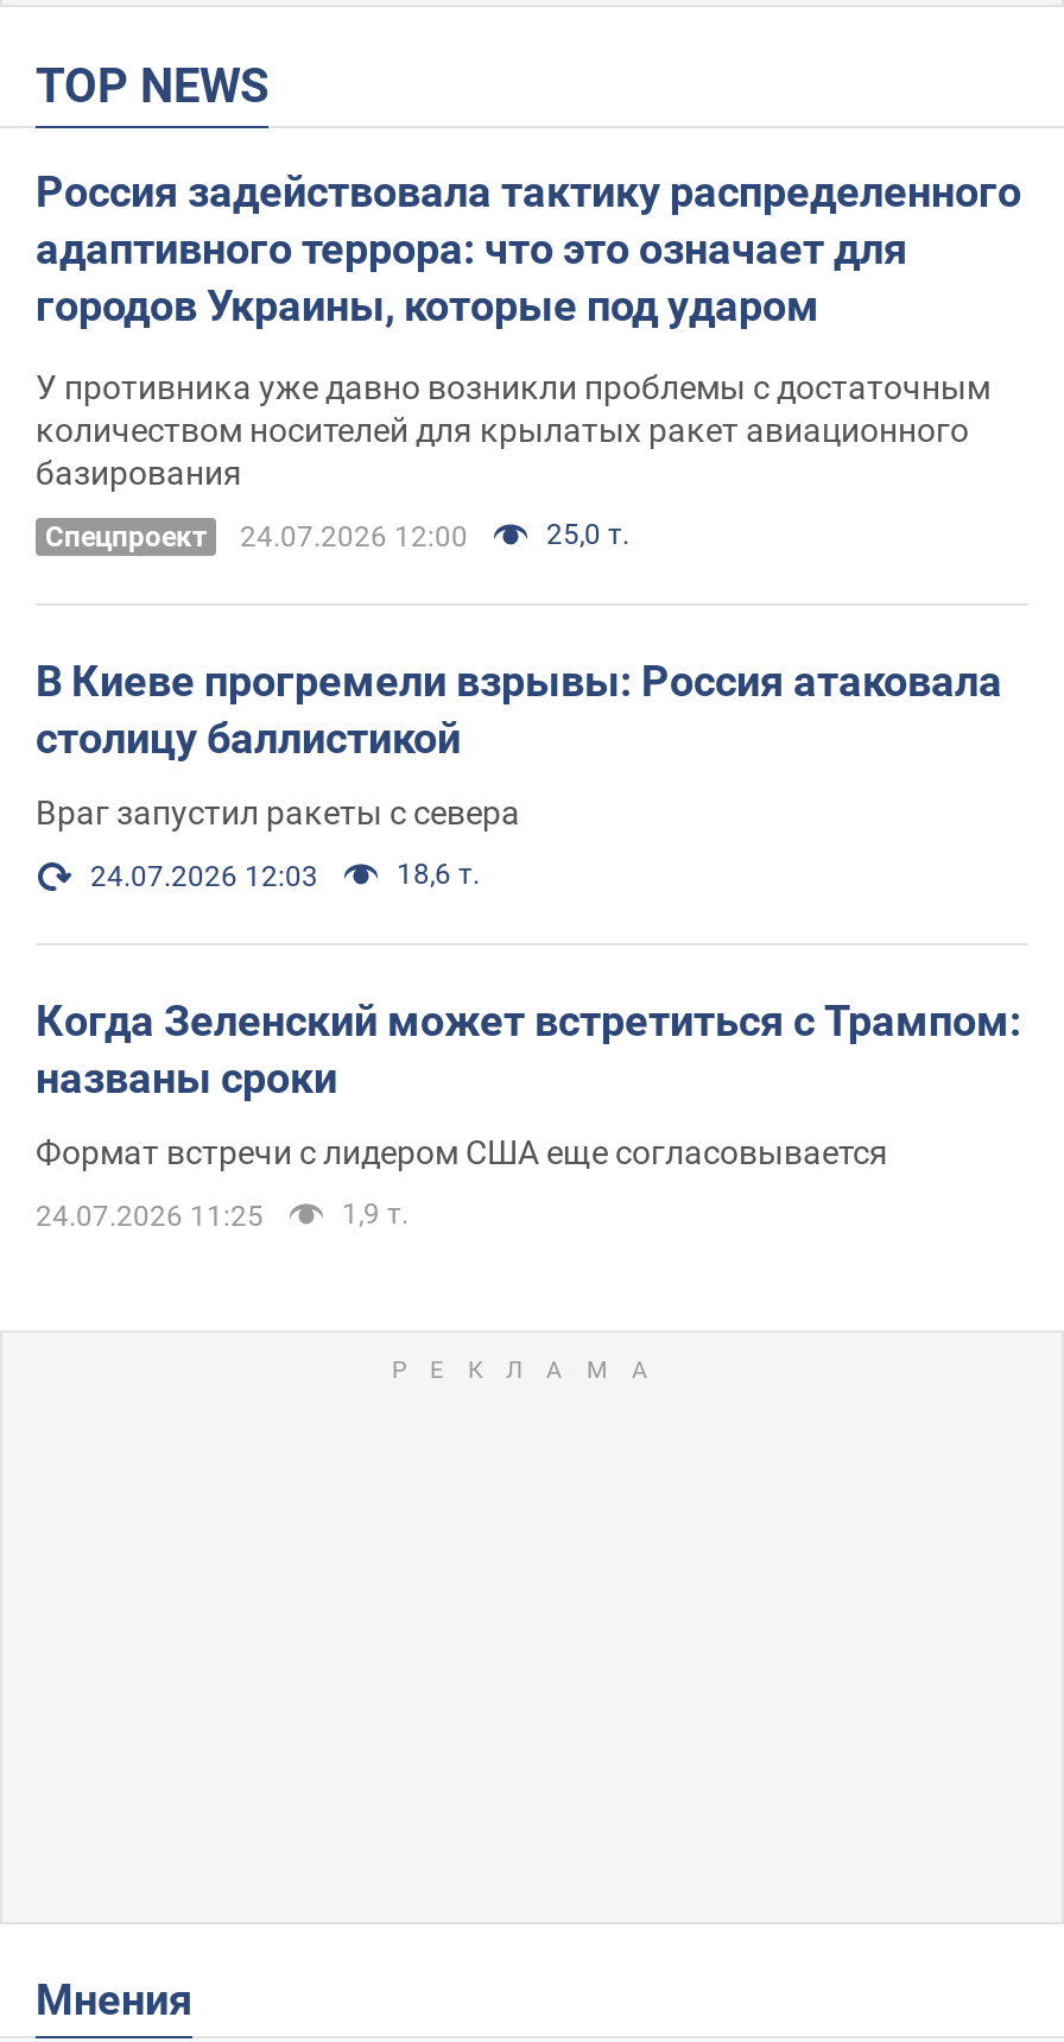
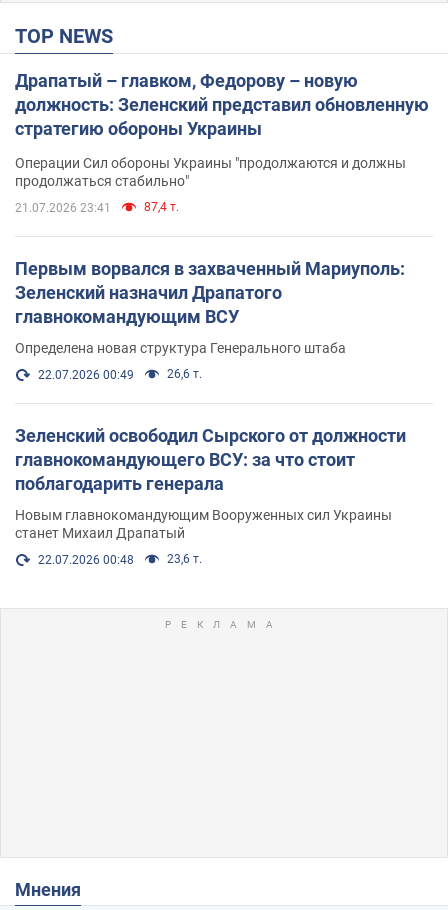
- Россия задействовала тактику распределенного
- адаптивного террора: что это означает для
- городов Украины, которые под ударом
+ Драпатый – главком, Федорову – новую
+ должность: Зеленский представил обновленную
+ стратегию обороны Украины

- У противника уже давно возникли проблемы с достаточным
- количеством носителей для крылатых ракет авиационного
- базирования
+ Операции Сил обороны Украины "продолжаются и должны
+ продолжаться стабильно"

- Спецпроект
- 24.07.2026 12:00
- 25,0 т.
+ 21.07.2026 23:41
+ 87,4 т.

- В Киеве прогремели взрывы: Россия атаковала
- столицу баллистикой
+ Первым ворвался в захваченный Мариуполь:
+ Зеленский назначил Драпатого
+ главнокомандующим ВСУ

- Враг запустил ракеты с севера
+ Определена новая структура Генерального штаба

- 24.07.2026 12:03
- 18,6 т.
+ 22.07.2026 00:49
+ 26,6 т.

- Когда Зеленский может встретиться с Трампом:
- названы сроки
+ Зеленский освободил Сырского от должности
+ главнокомандующего ВСУ: за что стоит
+ поблагодарить генерала

- Формат встречи с лидером США еще согласовывается
+ Новым главнокомандующим Вооруженных сил Украины
+ станет Михаил Драпатый

- 24.07.2026 11:25
- 1,9 т.
+ 22.07.2026 00:48
+ 23,6 т.
